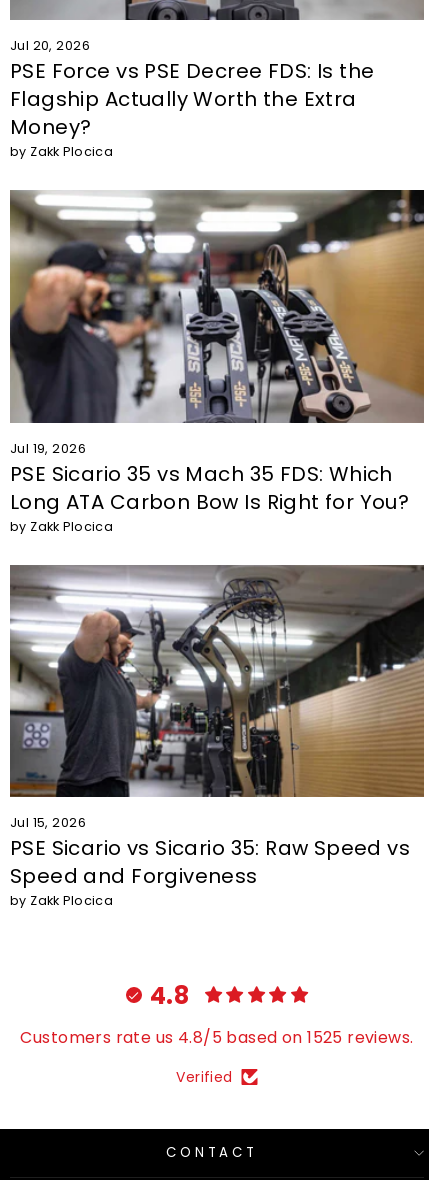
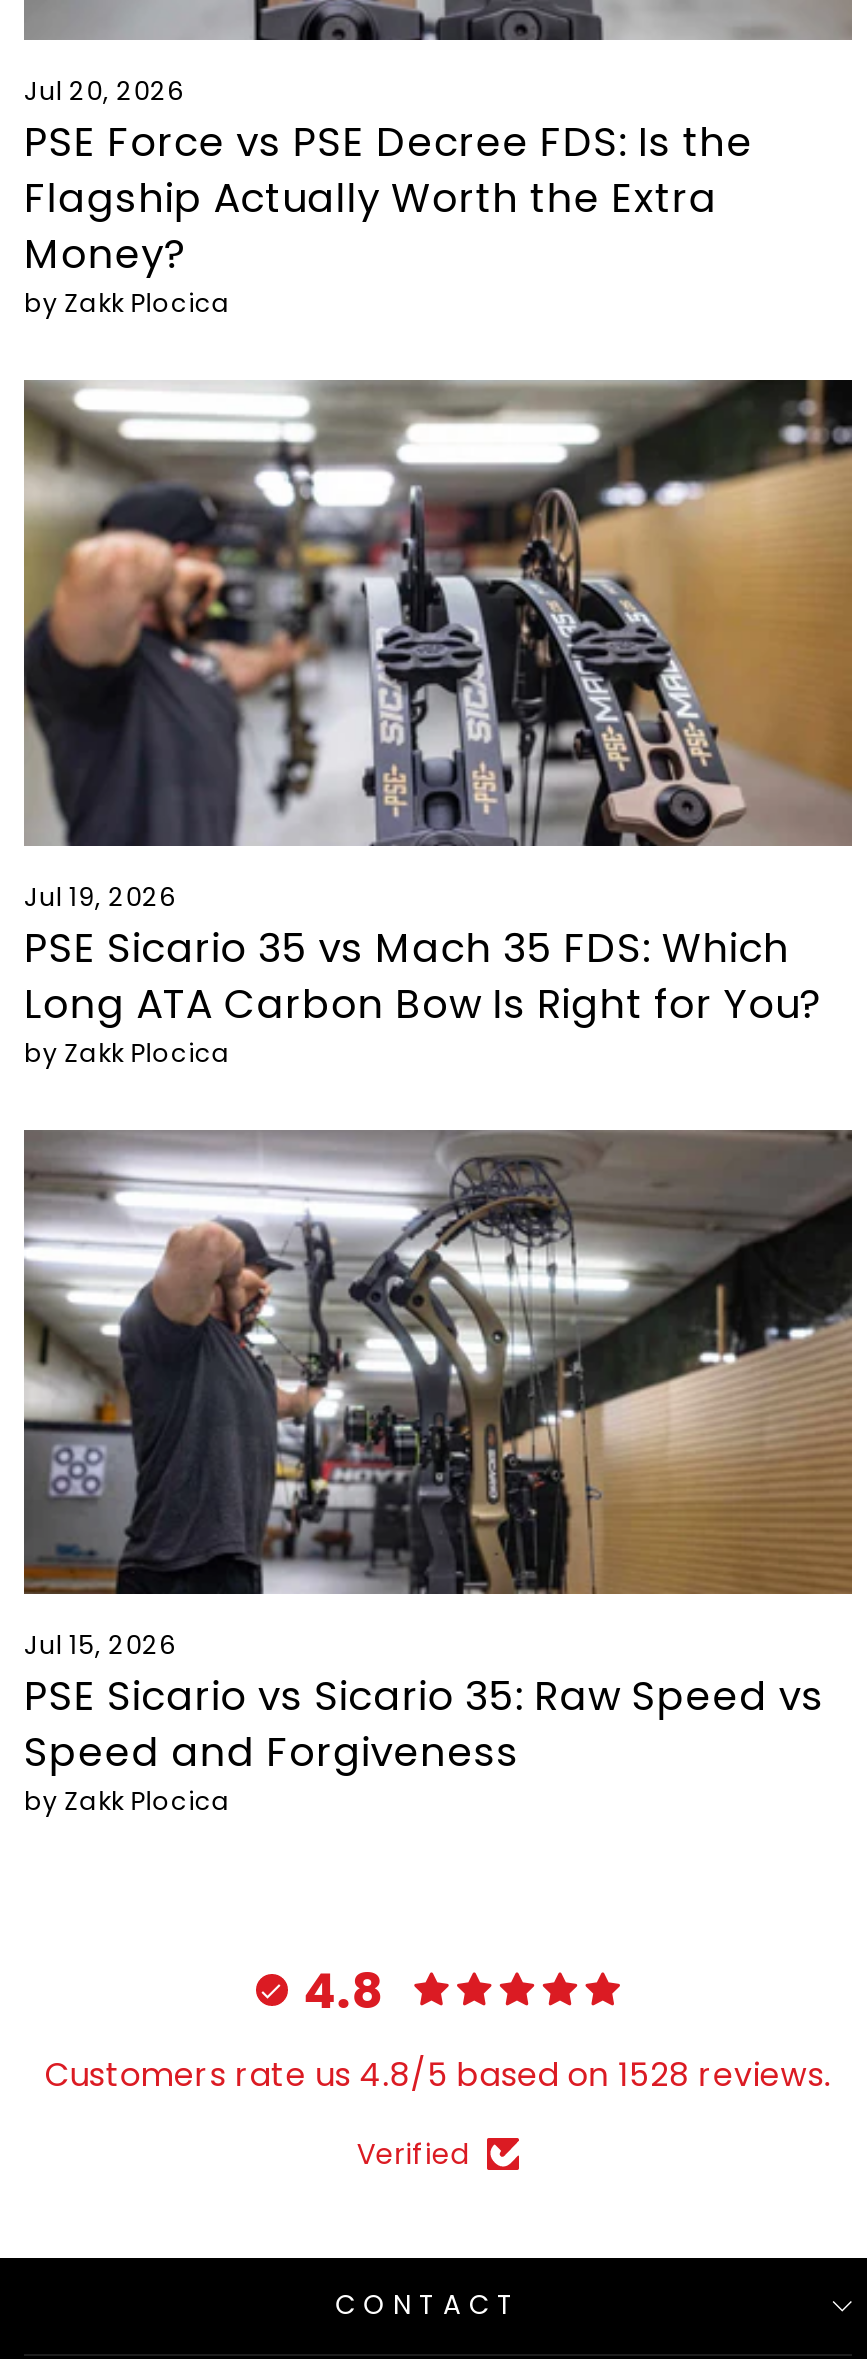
- Customers rate us 4.8/5 based on 1525 reviews.
+ Customers rate us 4.8/5 based on 1528 reviews.
